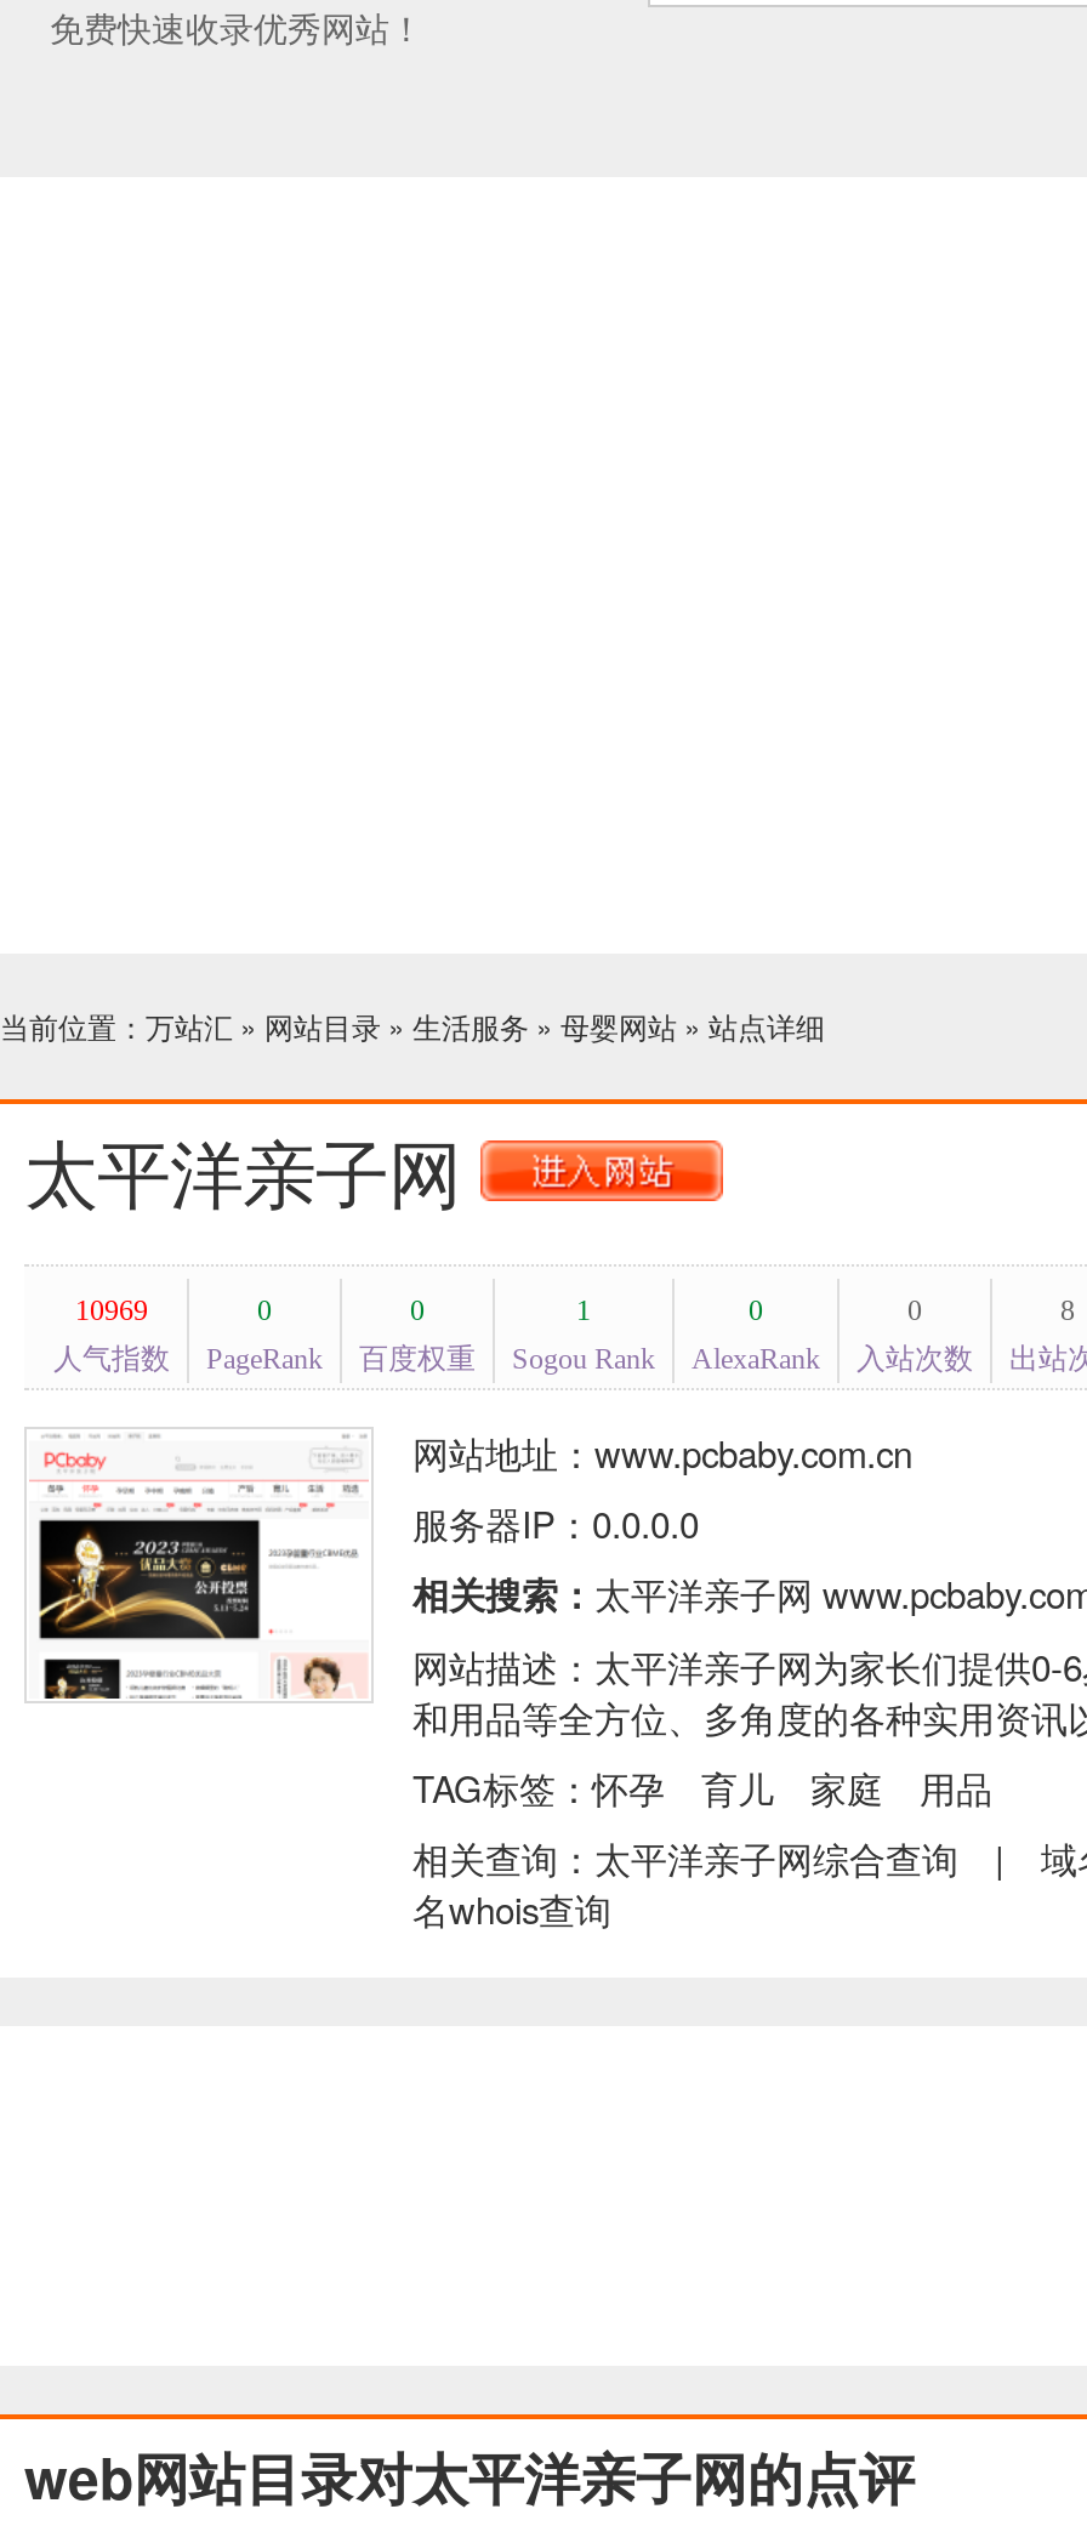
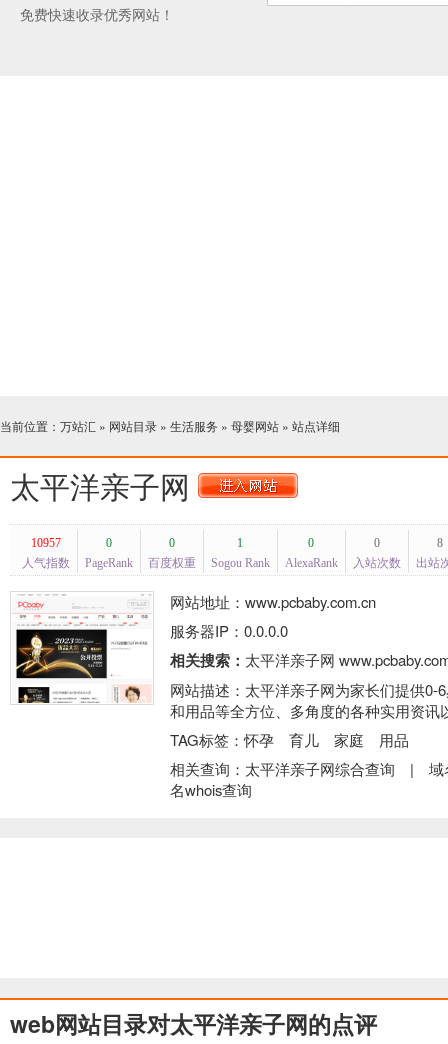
- 10969
+ 10957
